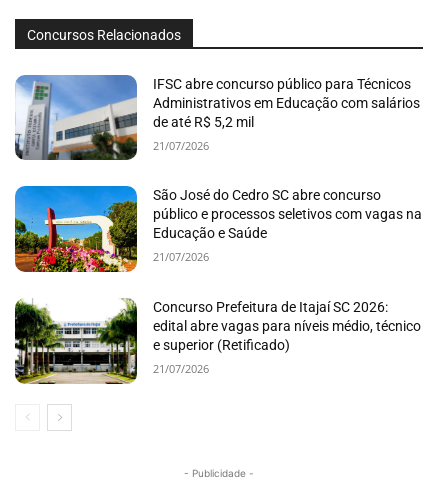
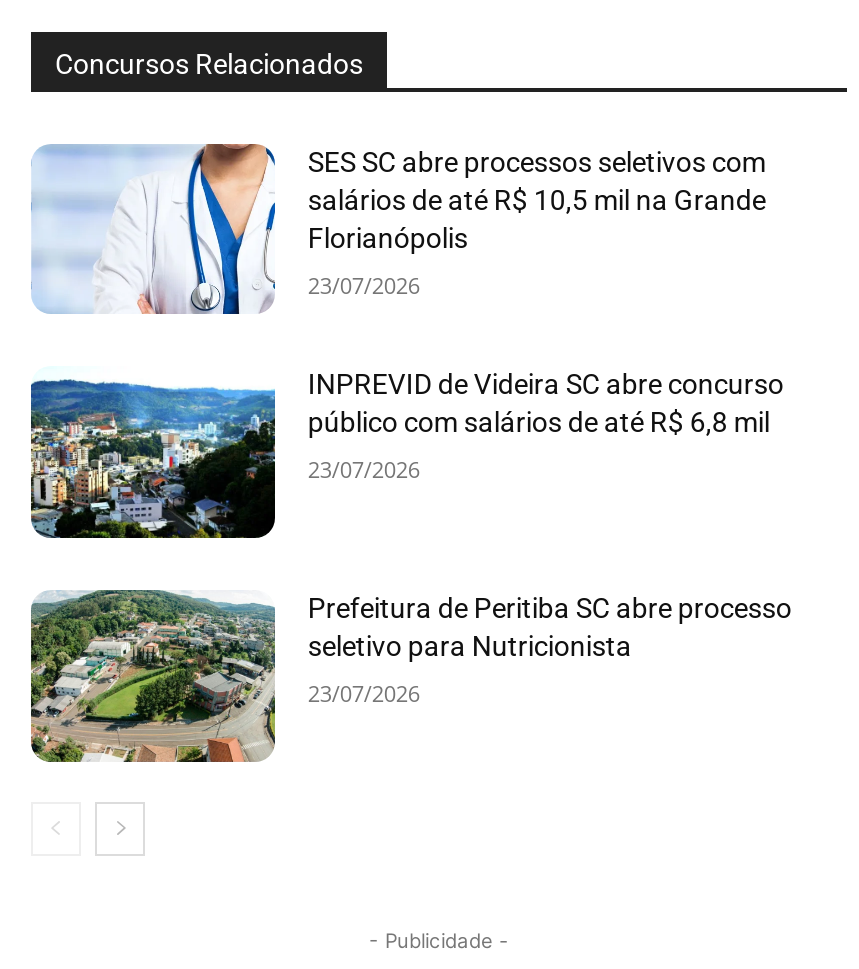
- [image]
- IFSC abre concurso público para Técnicos
- Administrativos em Educação com salários
- de até R$ 5,2 mil
+ [image]
+ SES SC abre processos seletivos com
+ salários de até R$ 10,5 mil na Grande
+ Florianópolis

- 21/07/2026
+ 23/07/2026

- [image]
- São José do Cedro SC abre concurso
- público e processos seletivos com vagas na
- Educação e Saúde
+ [image]
+ INPREVID de Videira SC abre concurso
+ público com salários de até R$ 6,8 mil

- 21/07/2026
+ 23/07/2026

- [image]
- Concurso Prefeitura de Itajaí SC 2026:
- edital abre vagas para níveis médio, técnico
- e superior (Retificado)
+ [image]
+ Prefeitura de Peritiba SC abre processo
+ seletivo para Nutricionista

- 21/07/2026
+ 23/07/2026
